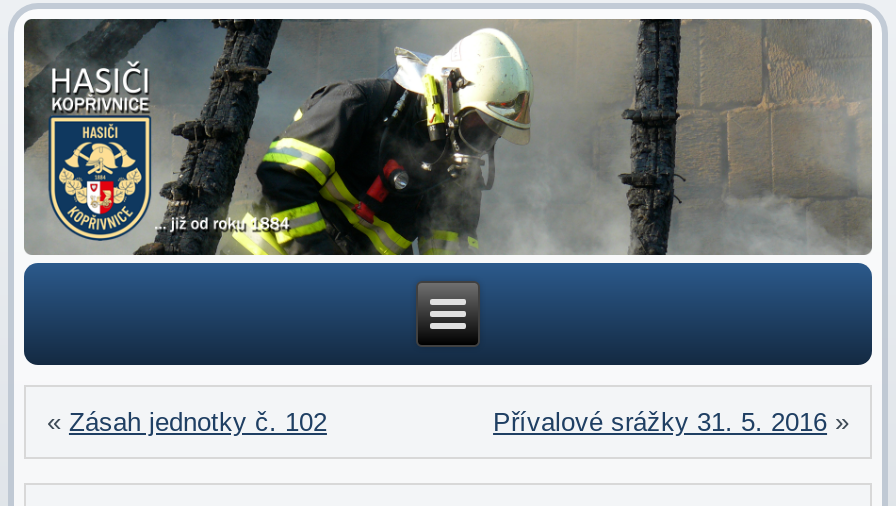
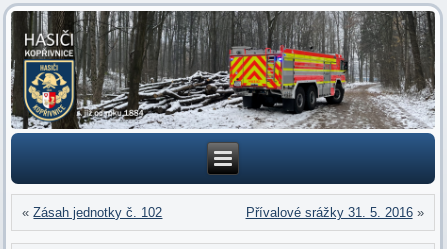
- [image]
+ [image]
